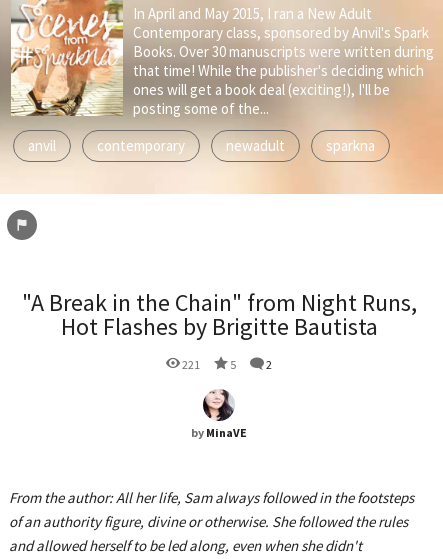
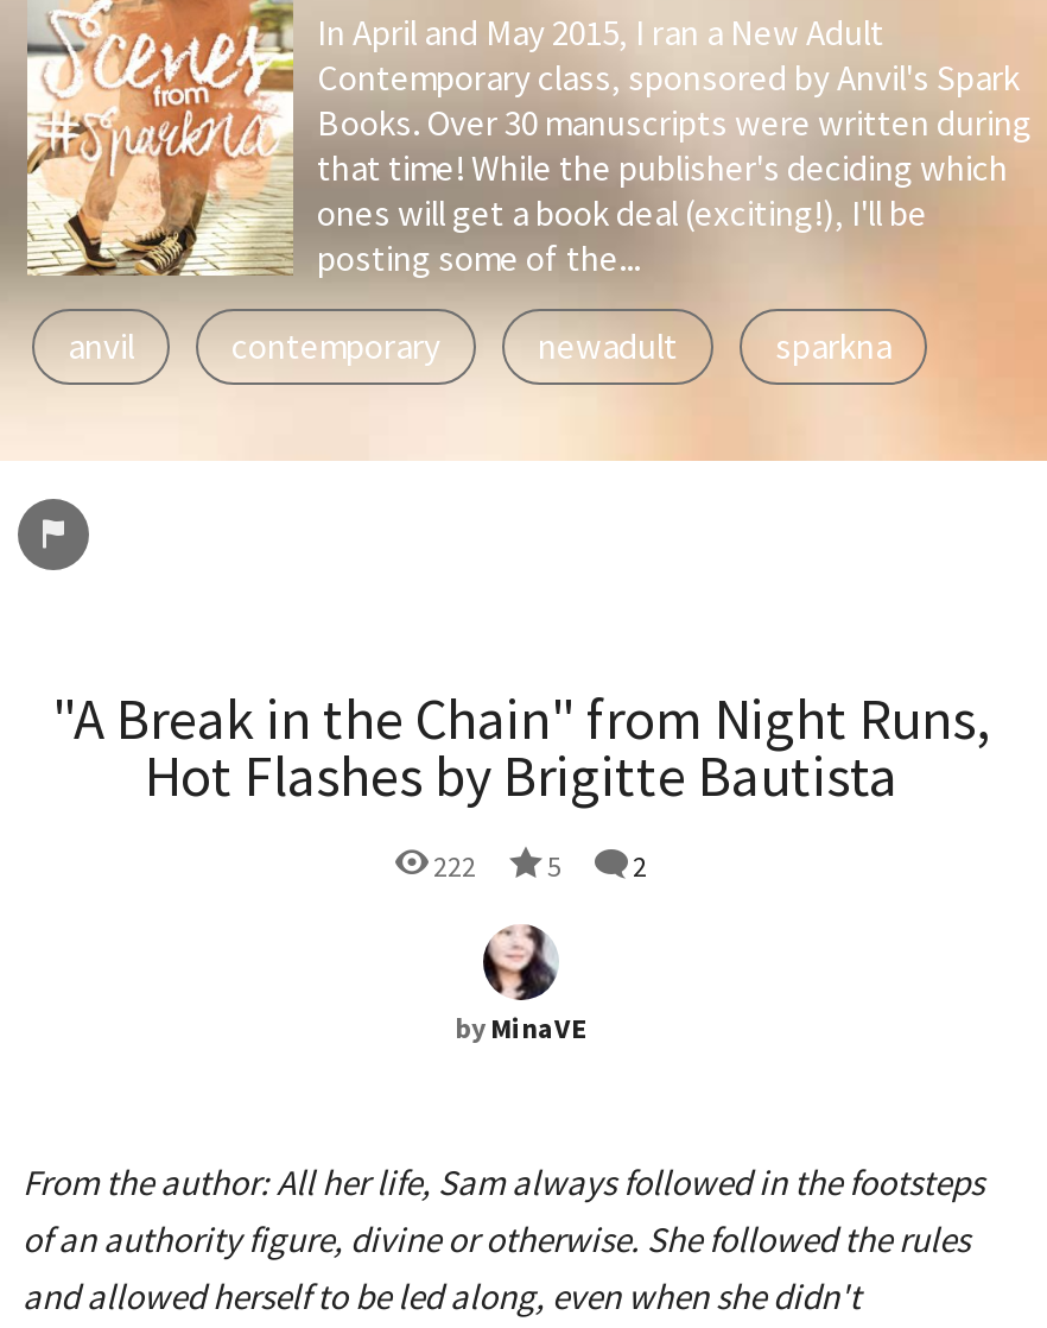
- 221 5 2
+ 222 5 2
